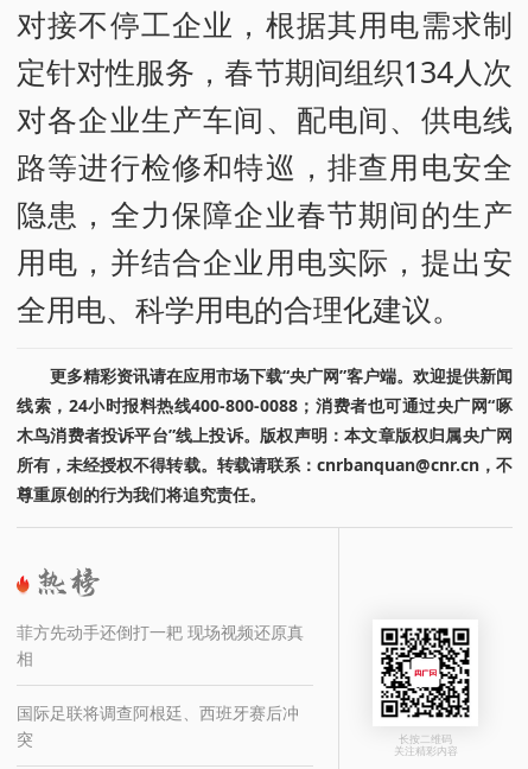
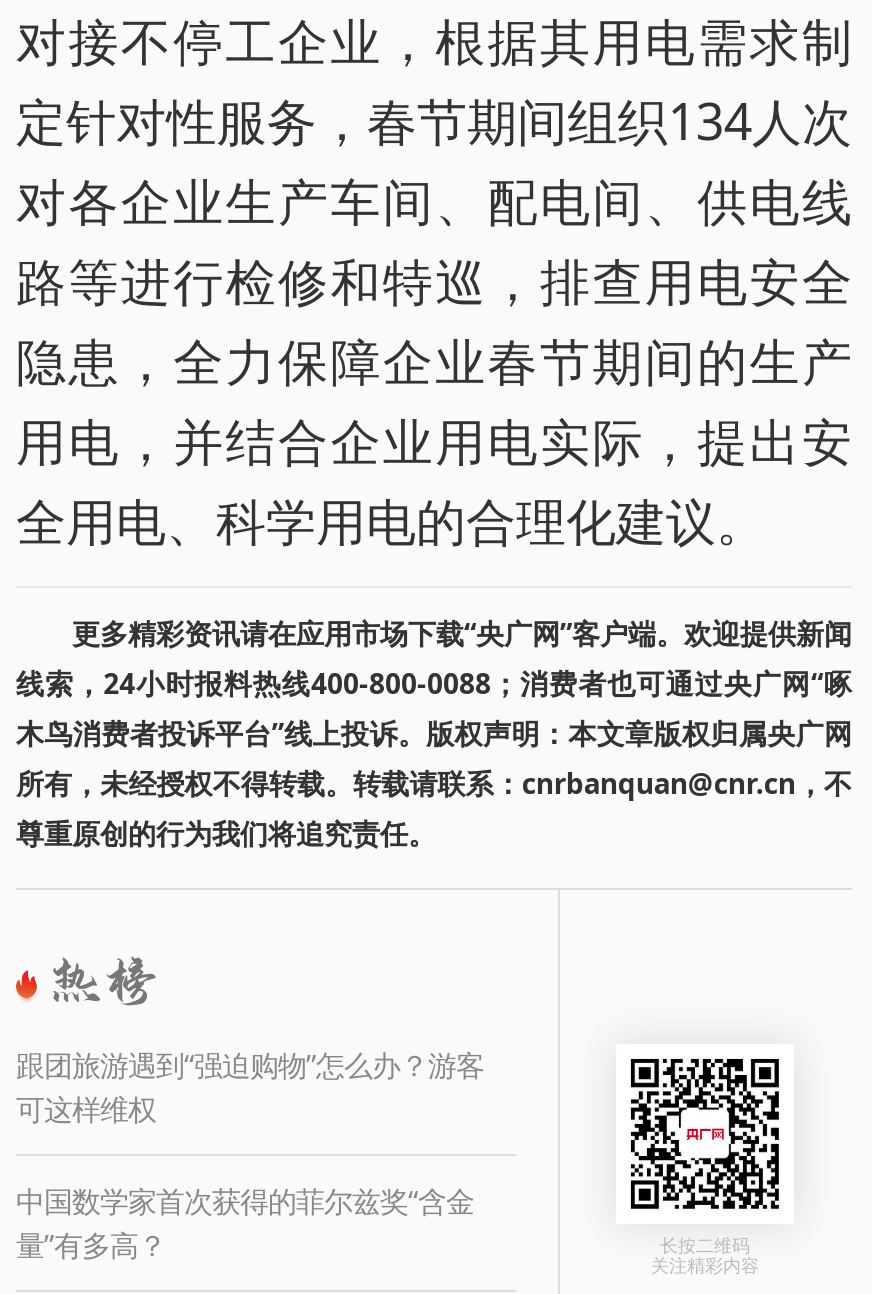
- 菲方先动手还倒打一耙 现场视频还原真
- 相
+ 跟团旅游遇到“强迫购物”怎么办？游客
+ 可这样维权

- 国际足联将调查阿根廷、西班牙赛后冲
- 突
+ 中国数学家首次获得的菲尔兹奖“含金
+ 量”有多高？
